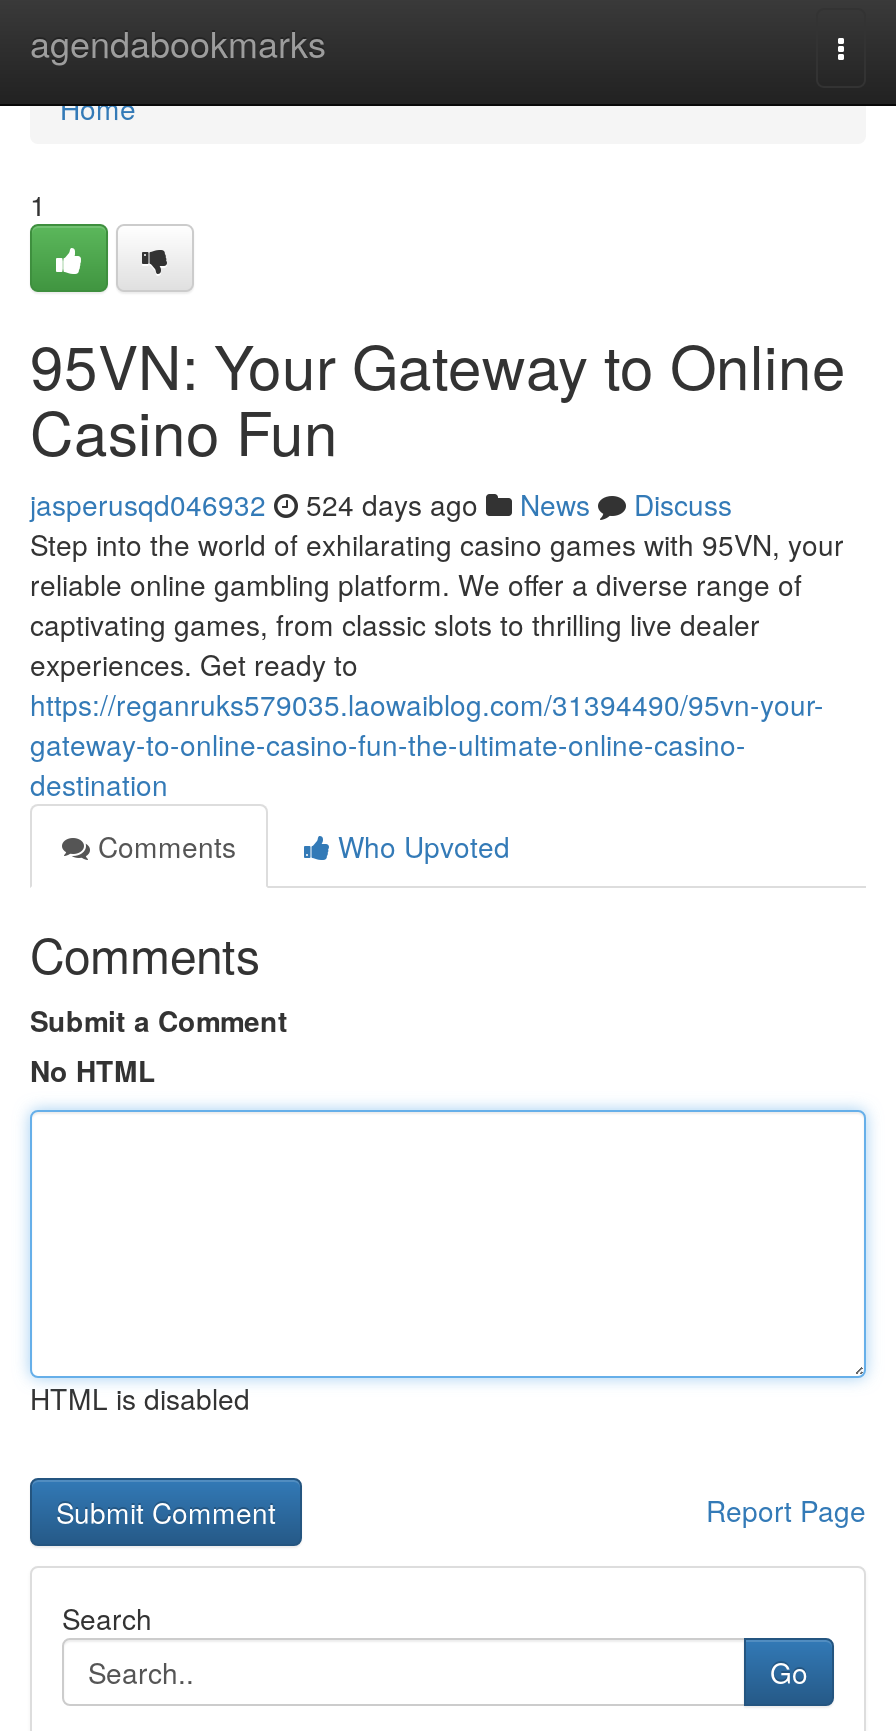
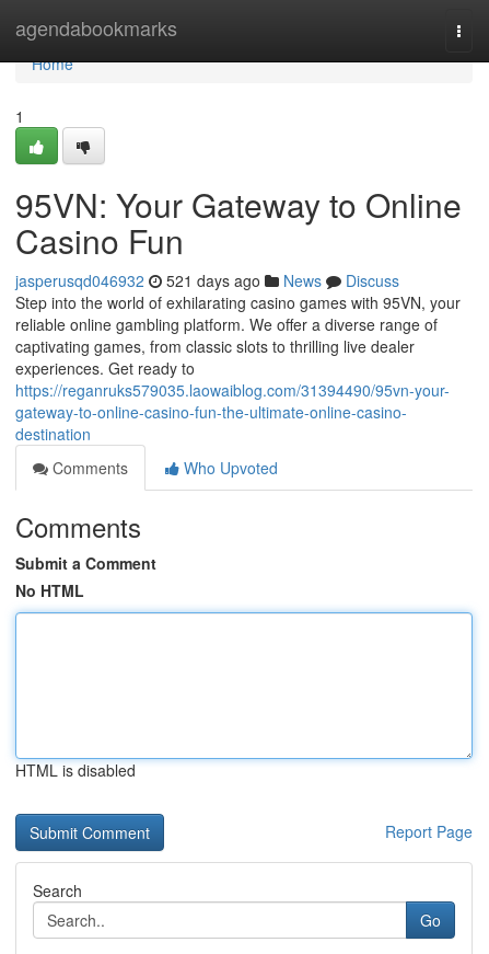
- jasperusqd046932 524 days ago News Discuss
+ jasperusqd046932 521 days ago News Discuss
